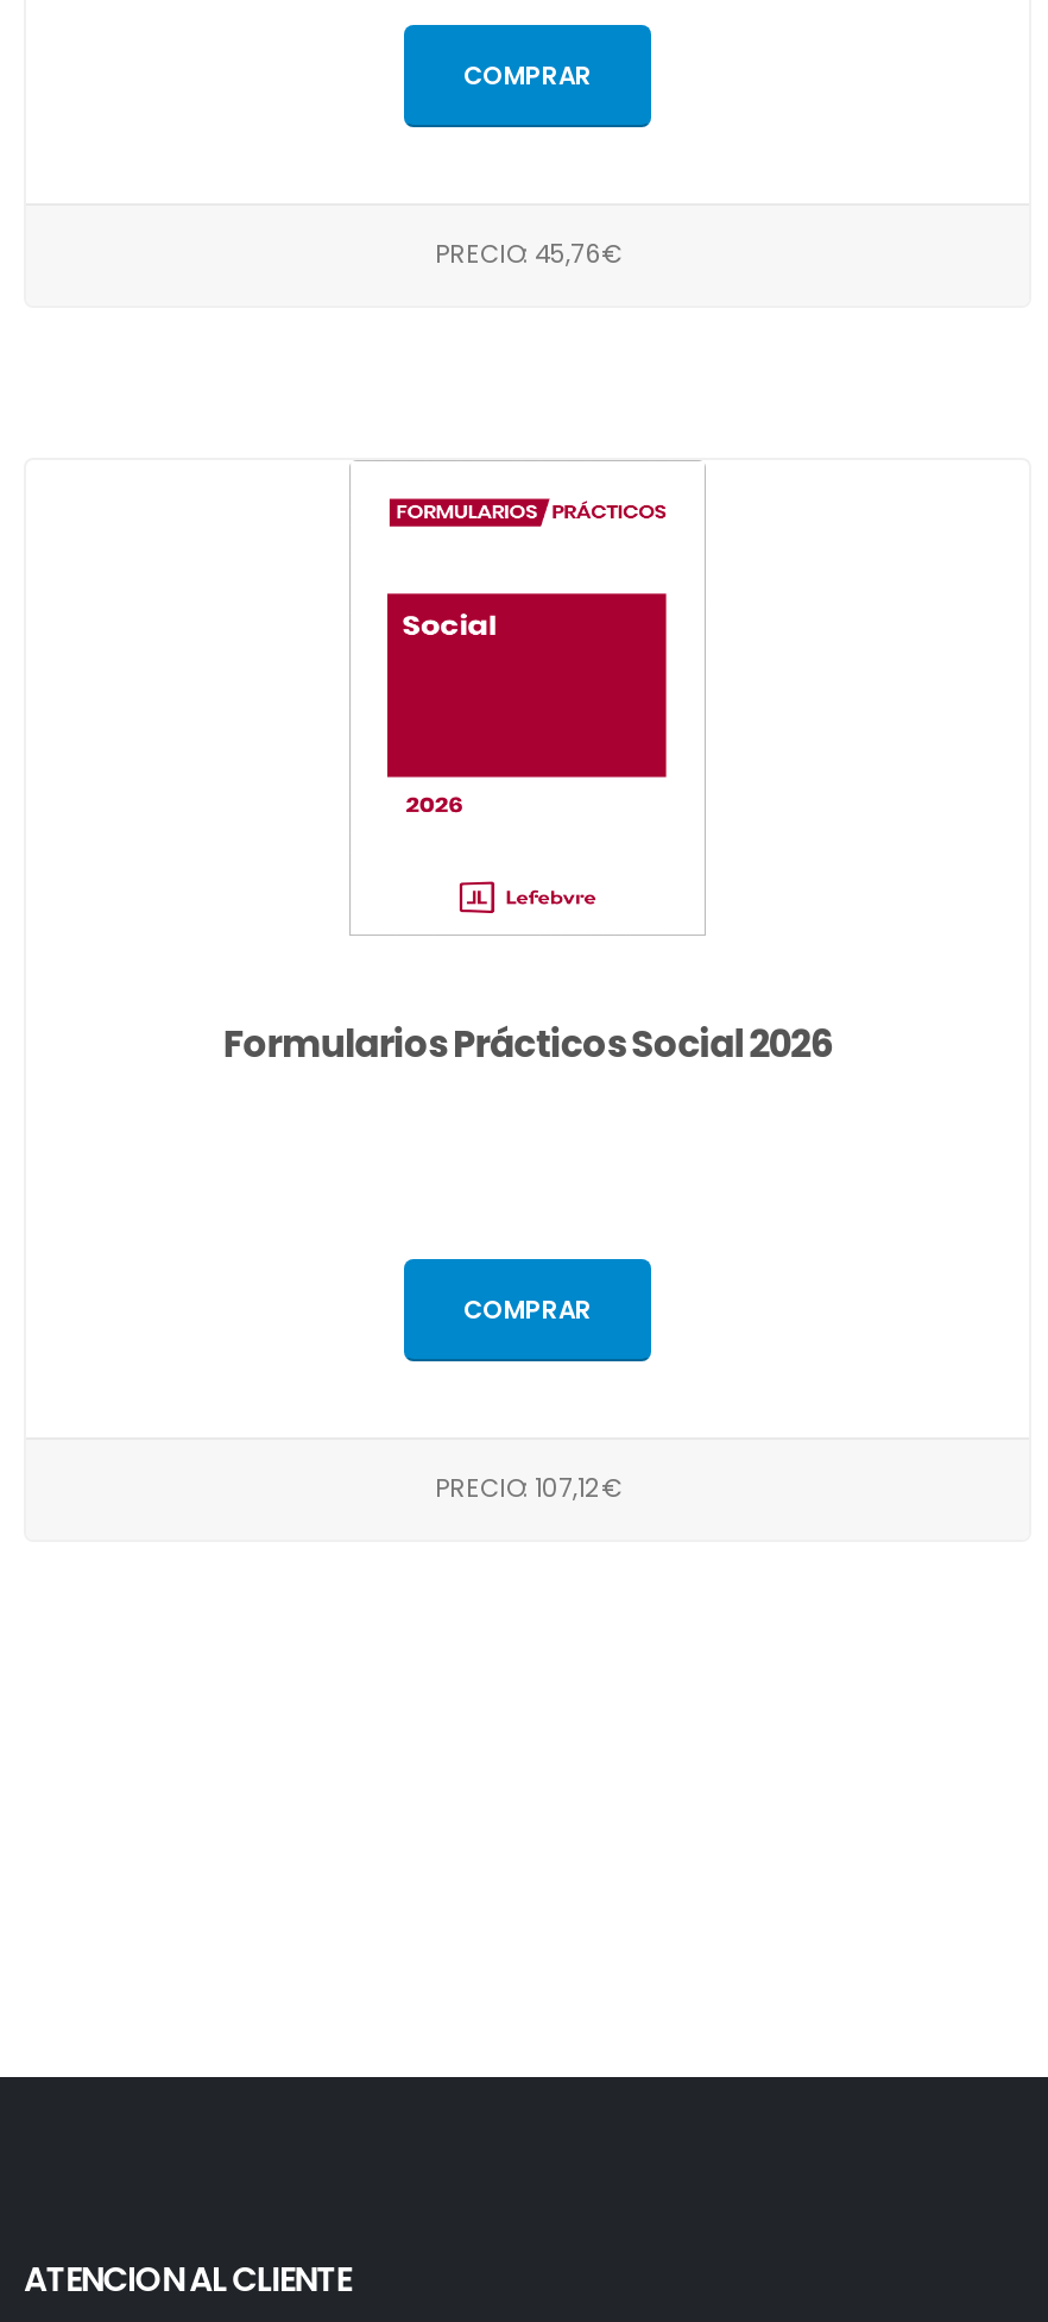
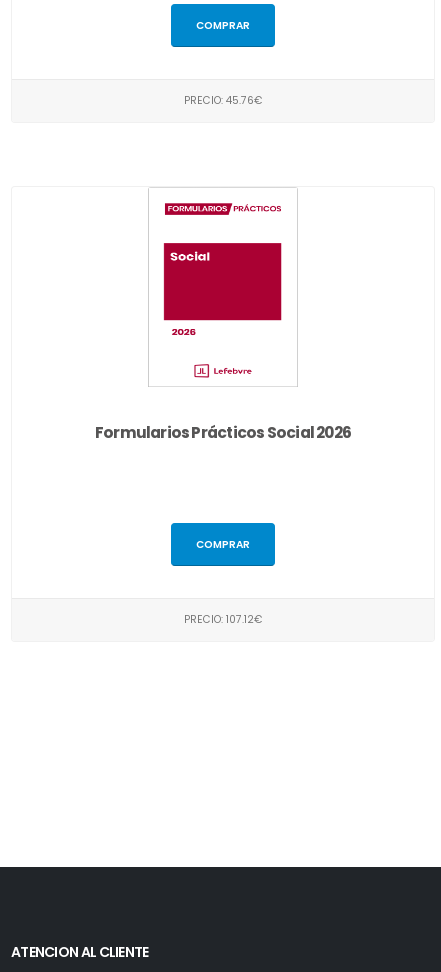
- PRECIO: 45,76€
+ PRECIO: 45.76€

- PRECIO: 107,12€
+ PRECIO: 107.12€
